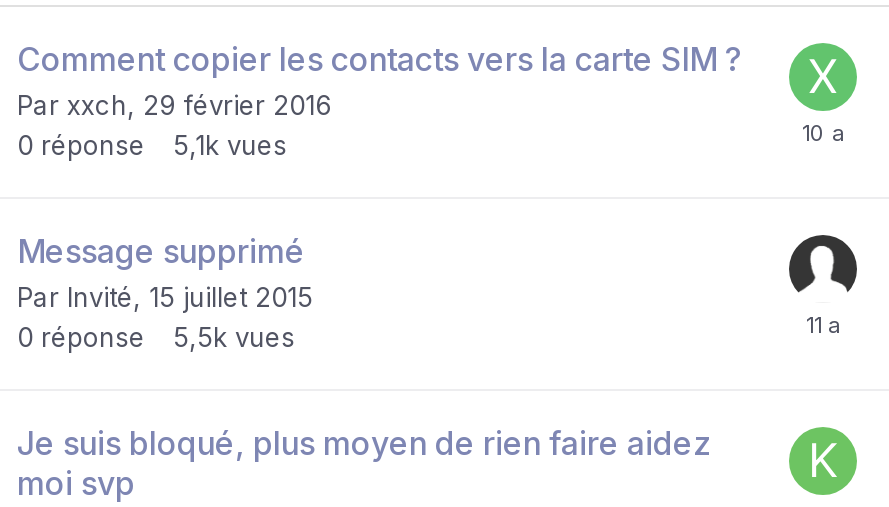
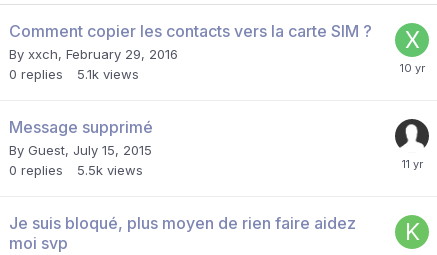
- Par xxch, 29 février 2016
- 0 réponse
- 5,1k vues
+ By xxch, February 29, 2016
+ 0 replies
+ 5.1k views

- Par Invité, 15 juillet 2015
- 0 réponse
- 5,5k vues
+ By Guest, July 15, 2015
+ 0 replies
+ 5.5k views
